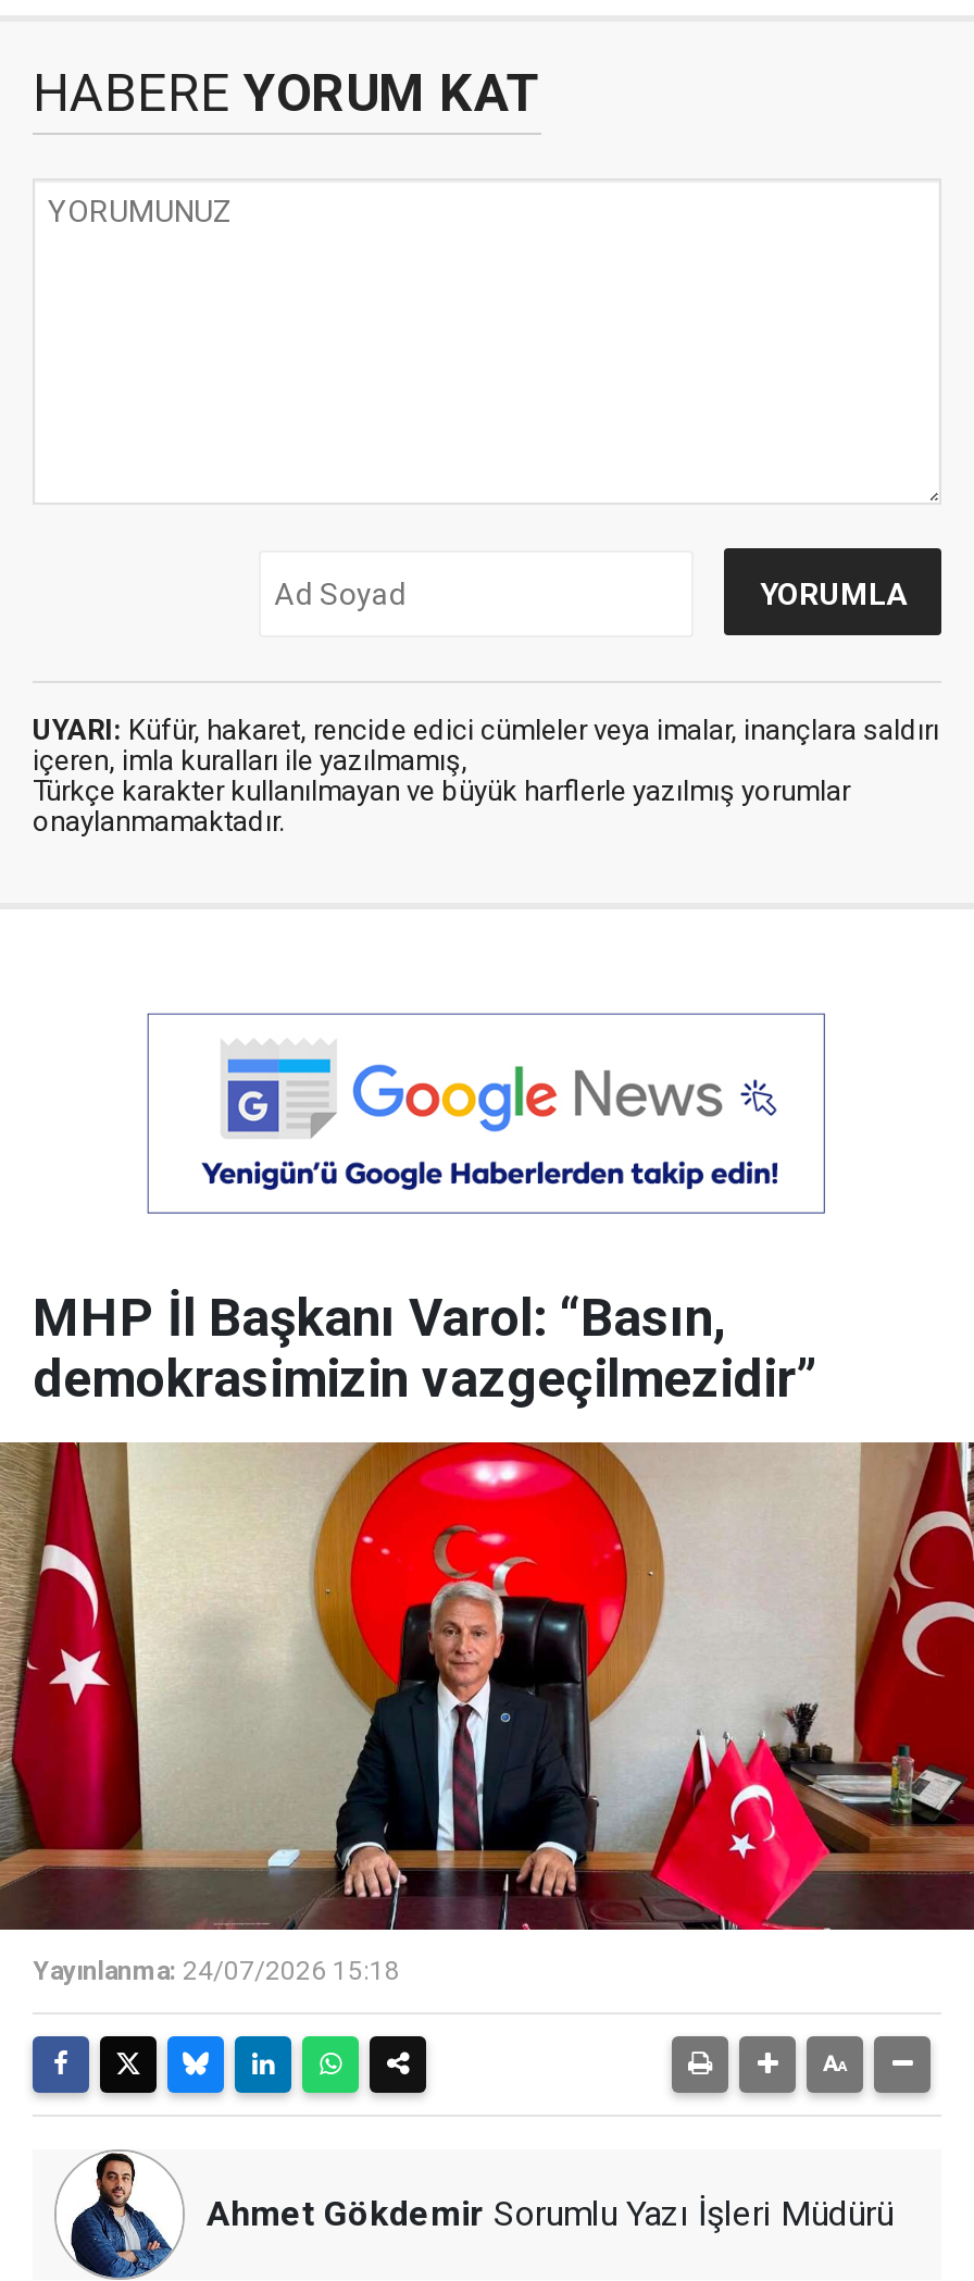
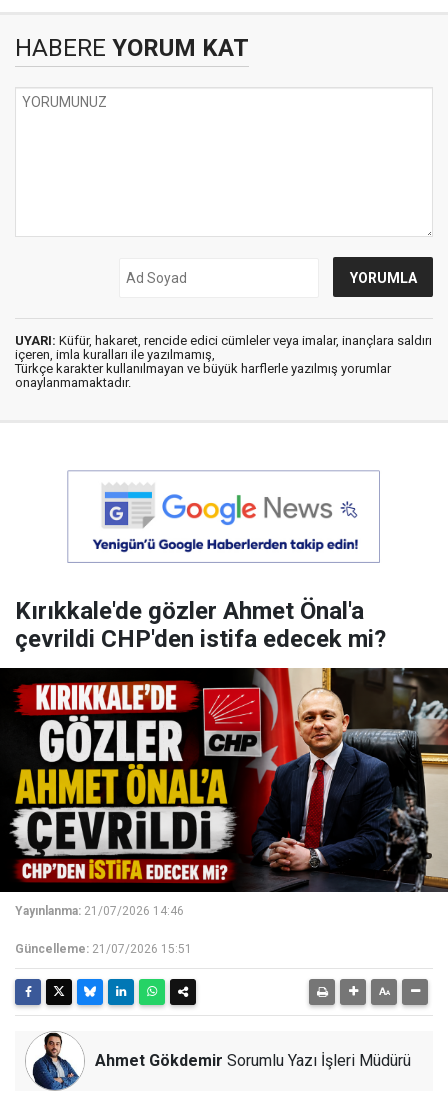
- MHP İl Başkanı Varol: “Basın,
- demokrasimizin vazgeçilmezidir”
+ Kırıkkale'de gözler Ahmet Önal'a
+ çevrildi CHP'den istifa edecek mi?

- [image]
- Yayınlanma: 24/07/2026 15:18
+ [image]
+ Yayınlanma: 21/07/2026 14:46
+ Güncelleme: 21/07/2026 15:51
